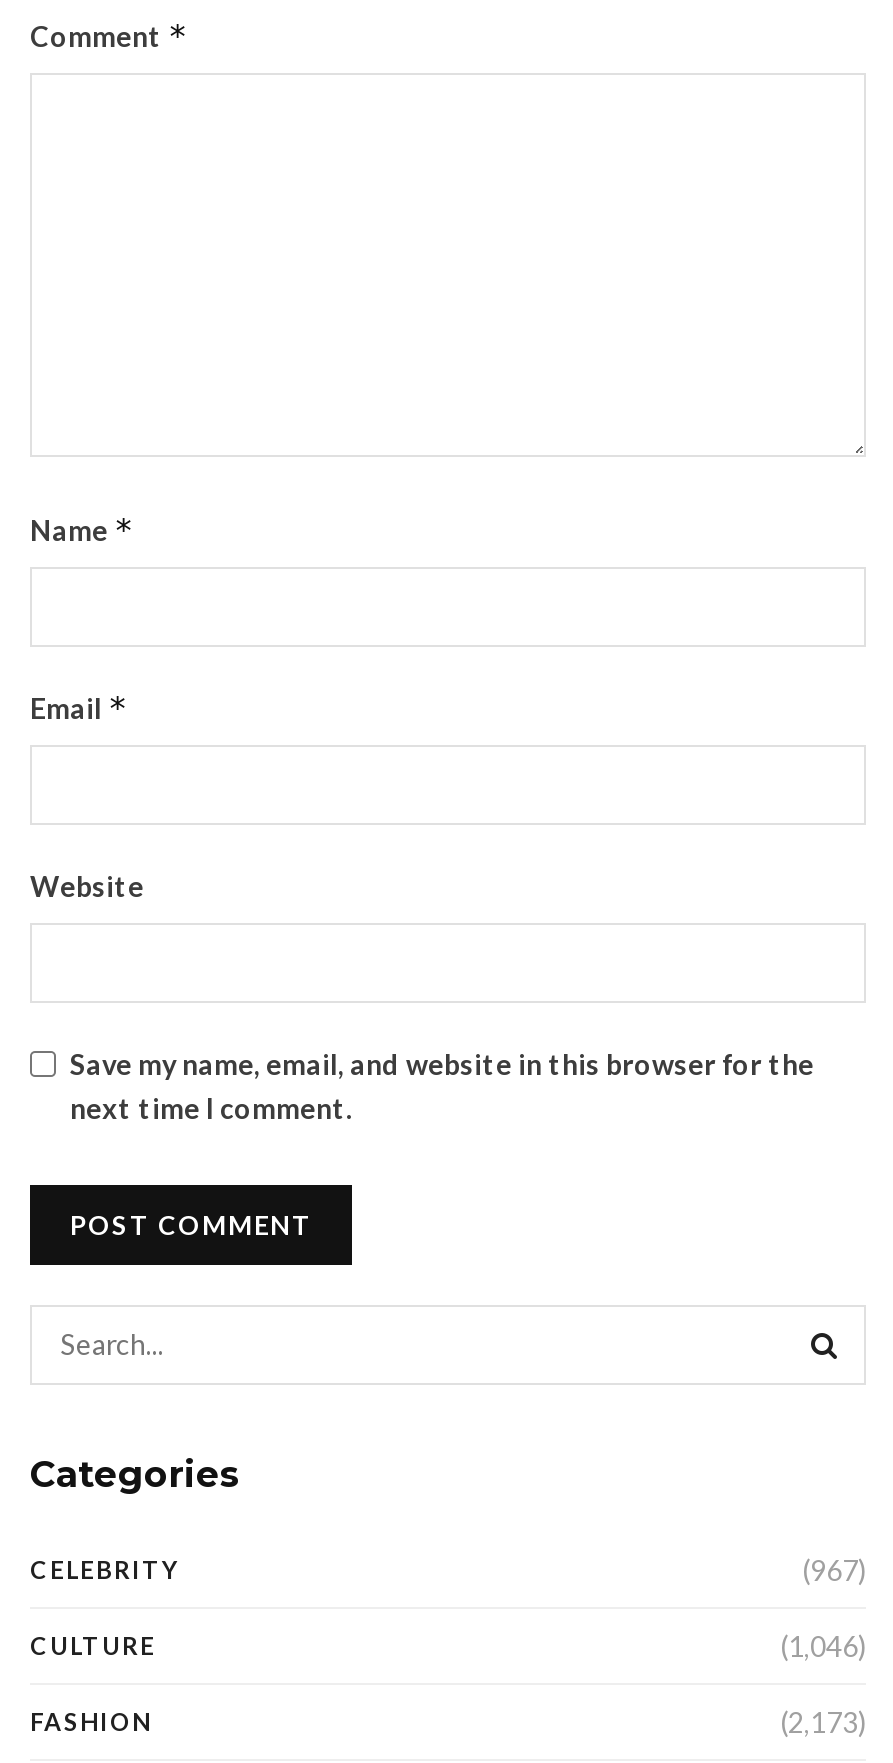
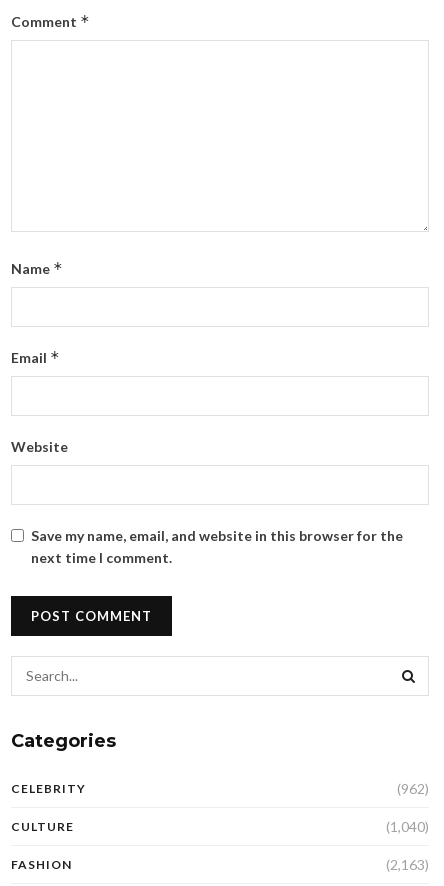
- (967)
+ (962)

- (1,046)
+ (1,040)

- (2,173)
+ (2,163)
